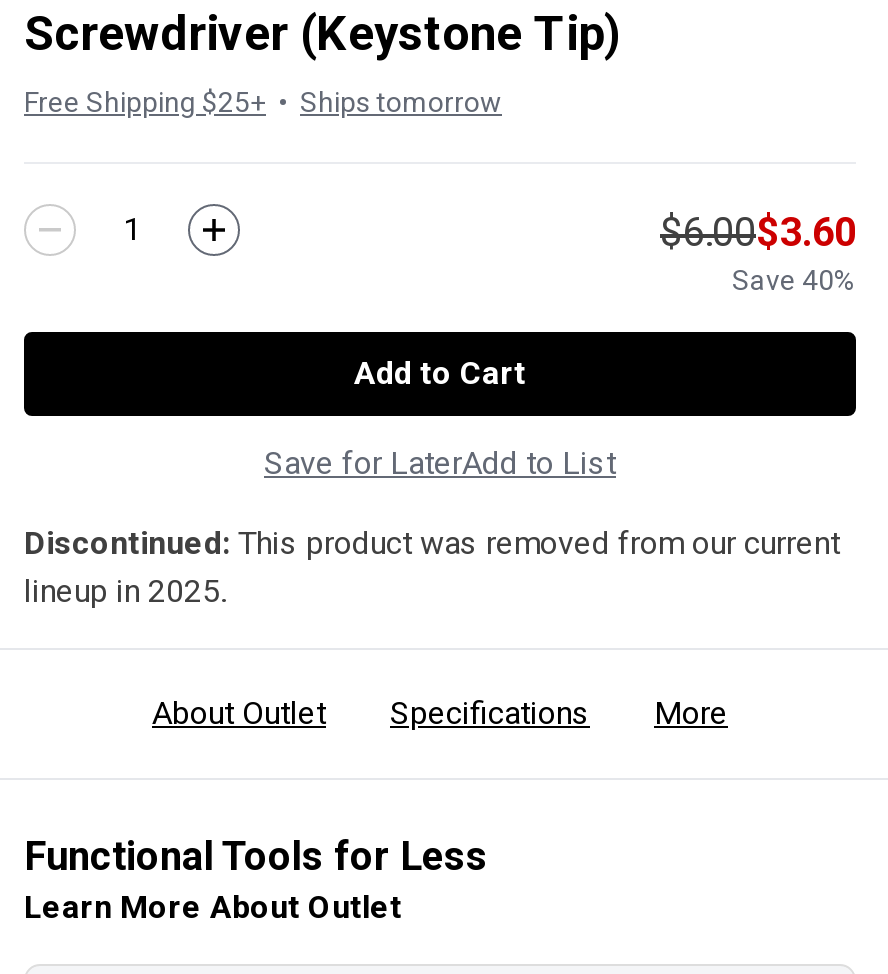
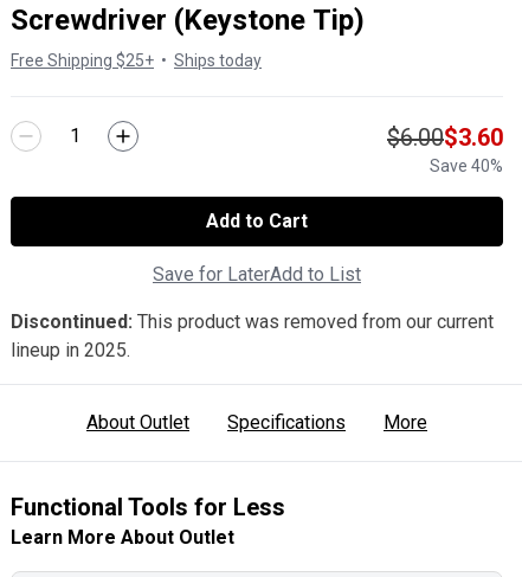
- Free Shipping $25+ • Ships tomorrow
+ Free Shipping $25+ • Ships today
